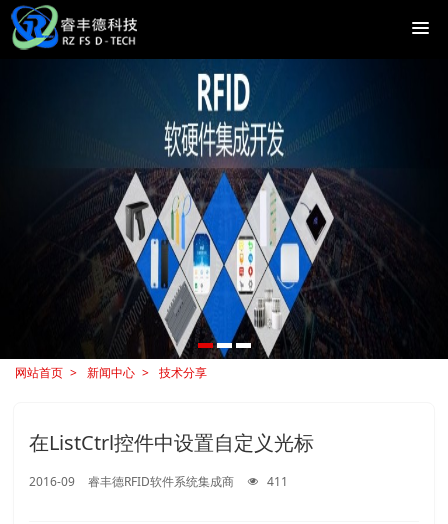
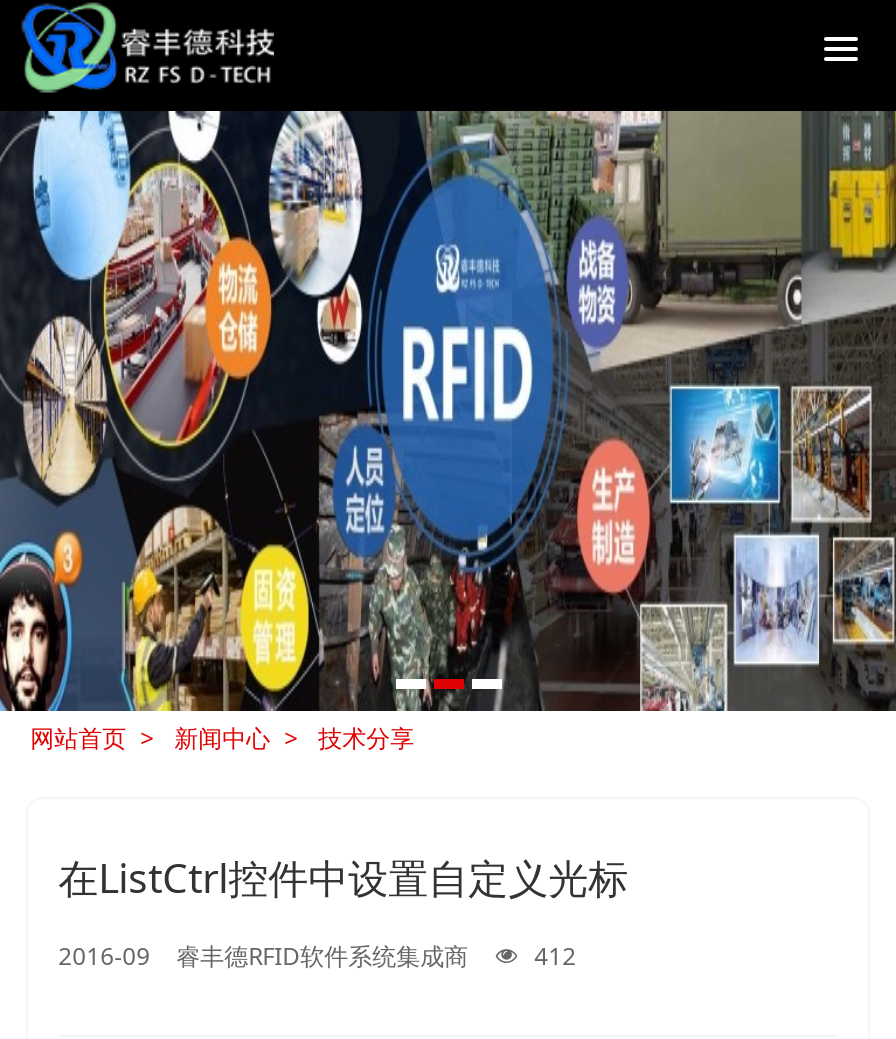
- [image]
+ [image]

- 2016-09 睿丰德RFID软件系统集成商 411
+ 2016-09 睿丰德RFID软件系统集成商 412
